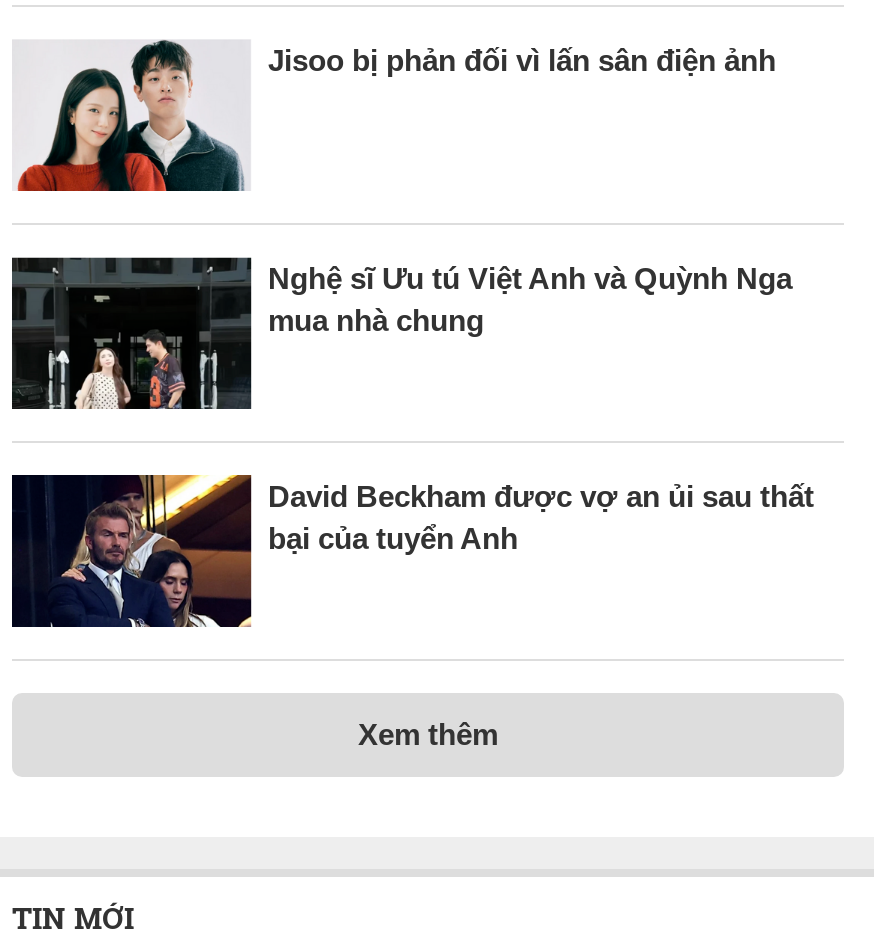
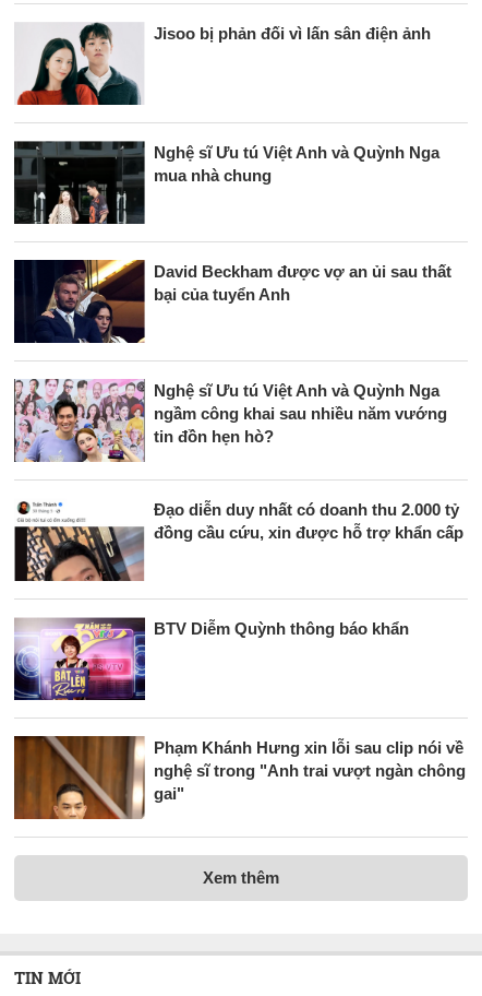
+ [image]
+ Nghệ sĩ Ưu tú Việt Anh và Quỳnh Nga
+ ngầm công khai sau nhiều năm vướng
+ tin đồn hẹn hò?

+ [image]
+ Phạm Khánh Hưng xin lỗi sau clip nói về
+ nghệ sĩ trong "Anh trai vượt ngàn chông
+ gai"

+ [image]
+ Đạo diễn duy nhất có doanh thu 2.000 tỷ
+ đồng cầu cứu, xin được hỗ trợ khẩn cấp

+ [image]
+ BTV Diễm Quỳnh thông báo khẩn
